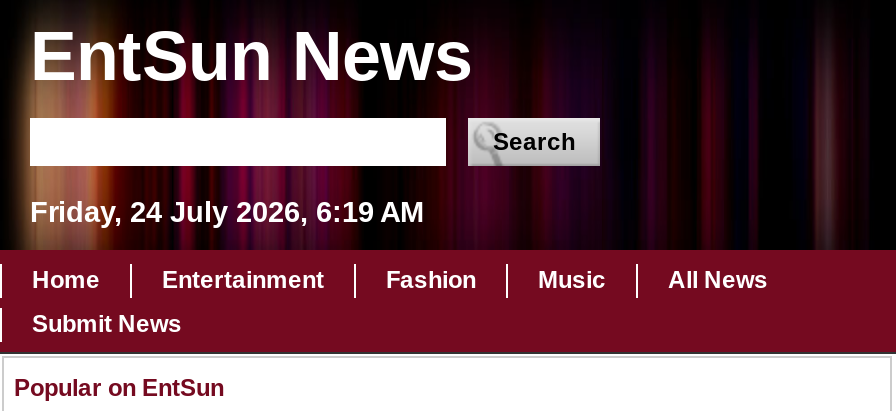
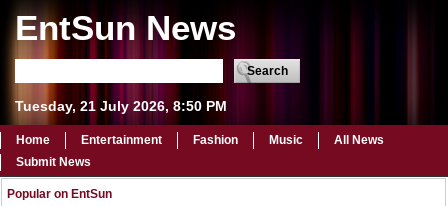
- Friday, 24 July 2026, 6:19 AM
+ Tuesday, 21 July 2026, 8:50 PM
